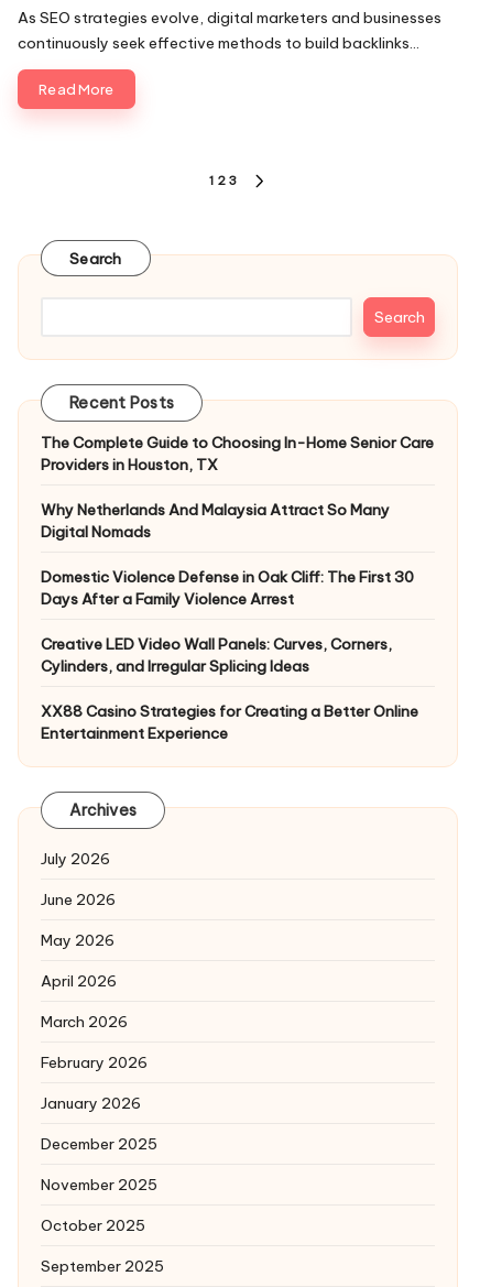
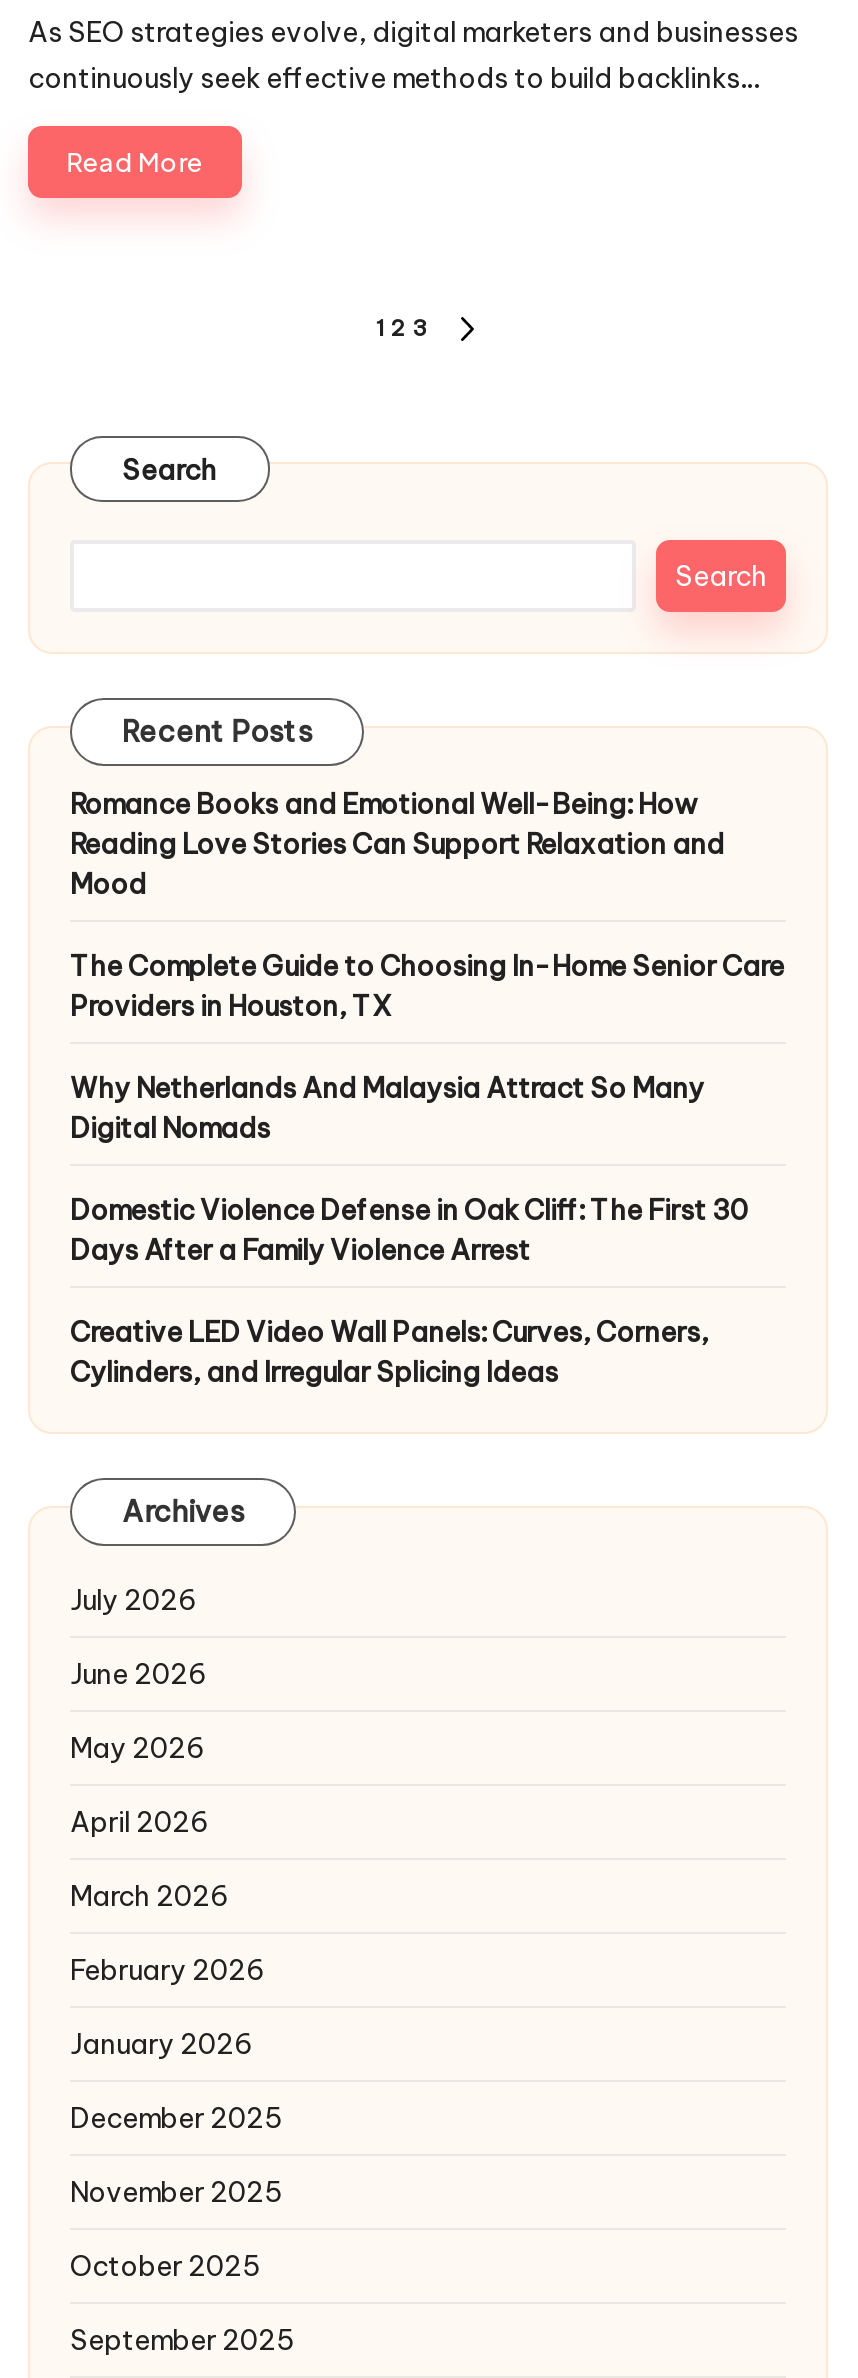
+ Romance Books and Emotional Well-Being: How
+ Reading Love Stories Can Support Relaxation and
+ Mood

moved down: The Complete Guide to Choosing In-Home Senior Care | Providers in Houston, TX | Why Netherlands And Malaysia Attract So Many | Digital Nomads | Domestic Violence Defense in Oak Cliff: The First 30 | Days After a Family Violence Arrest | Creative LED Video Wall Panels: Curves, Corners, | Cylinders, and Irregular Splicing Ideas

- XX88 Casino Strategies for Creating a Better Online
- Entertainment Experience
